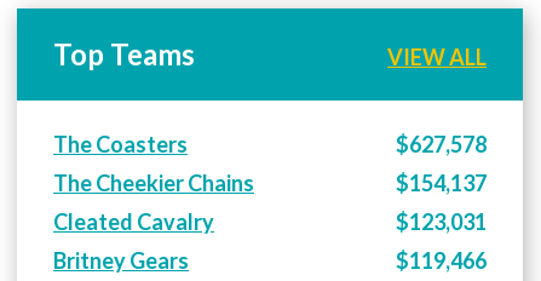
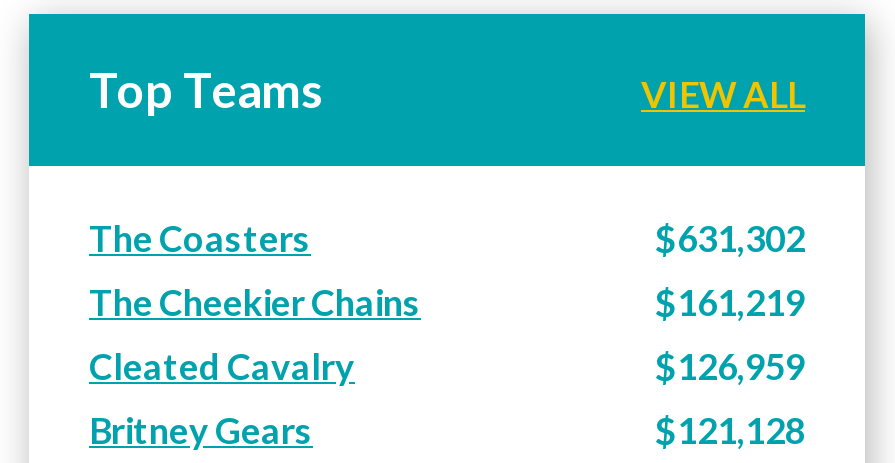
- $627,578
+ $631,302

- $154,137
+ $161,219

- $123,031
+ $126,959

- $119,466
+ $121,128
